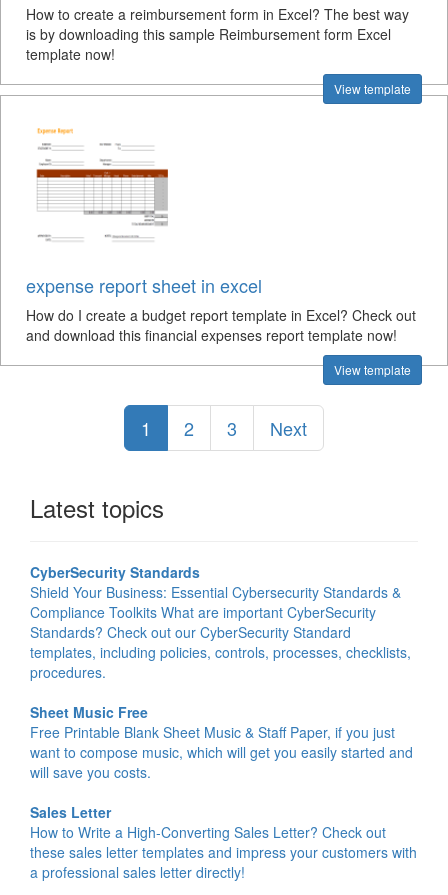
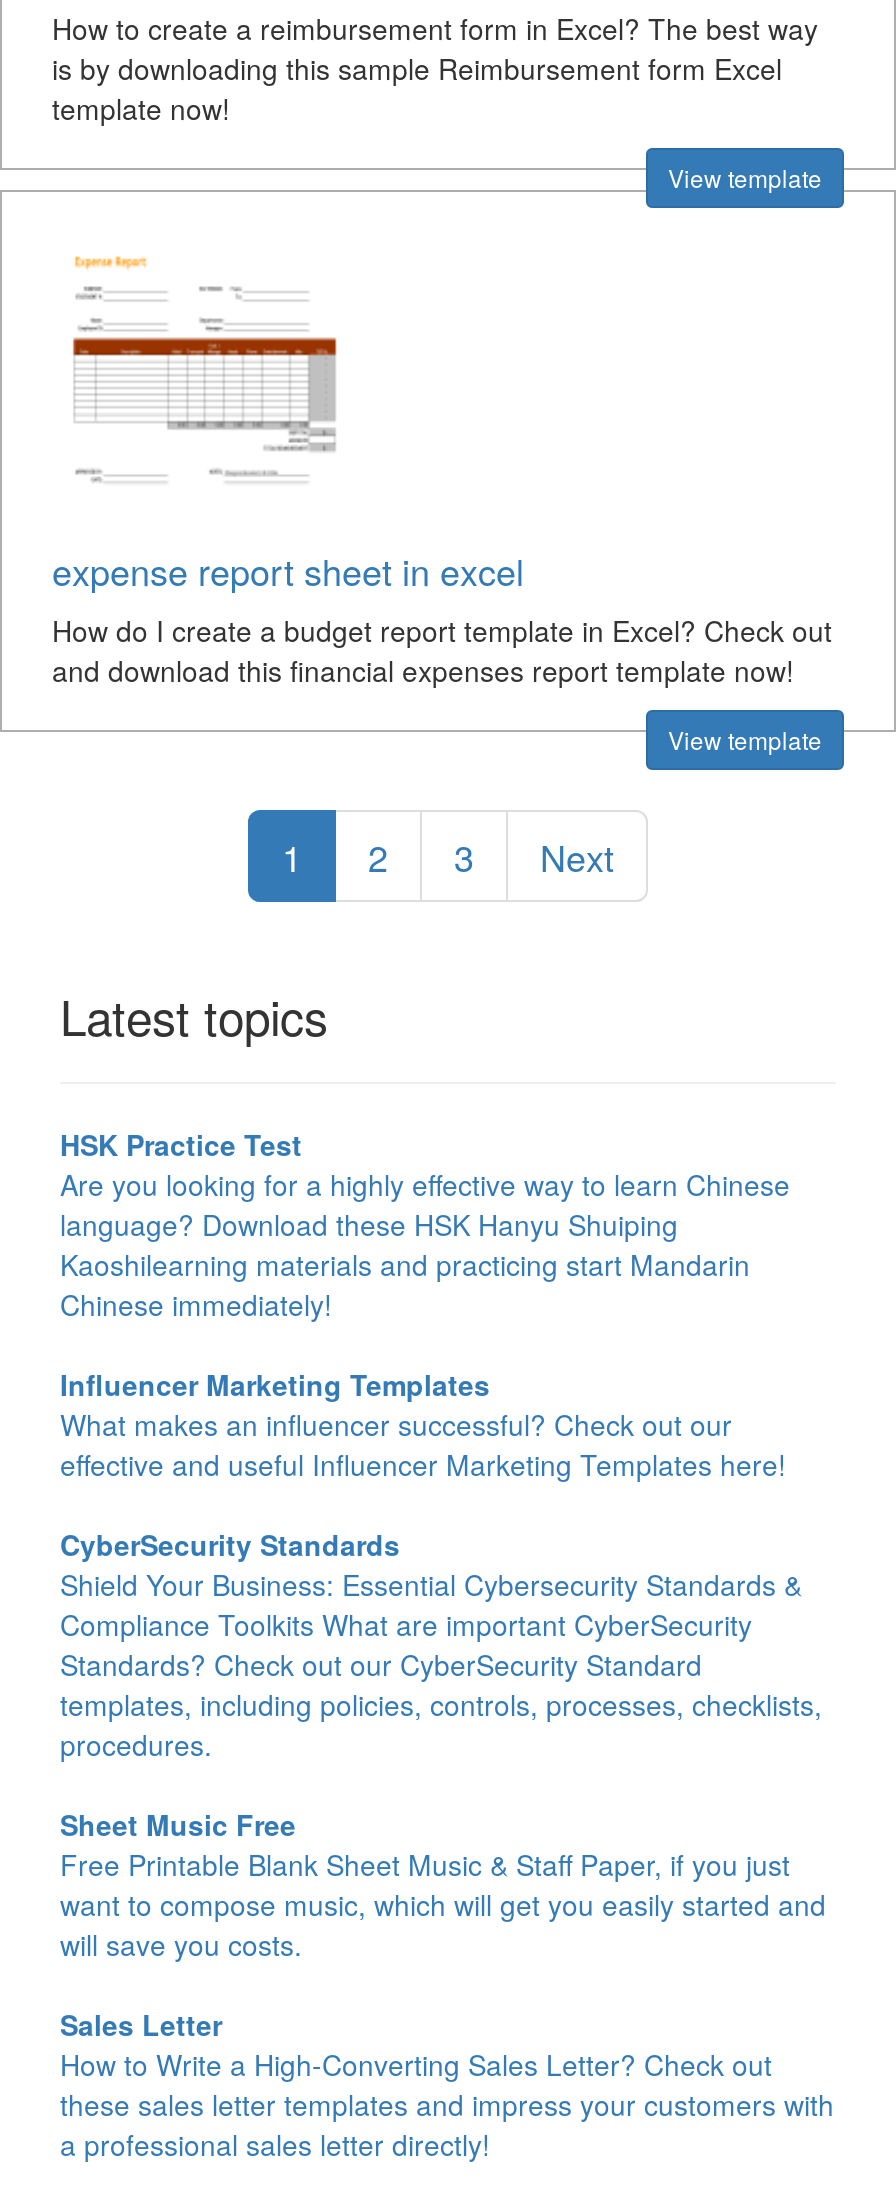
+ HSK Practice Test
+ Are you looking for a highly effective way to learn Chinese
+ language? Download these HSK Hanyu Shuiping
+ Kaoshilearning materials and practicing start Mandarin
+ Chinese immediately!
+ Influencer Marketing Templates
+ What makes an influencer successful? Check out our
+ effective and useful Influencer Marketing Templates here!
